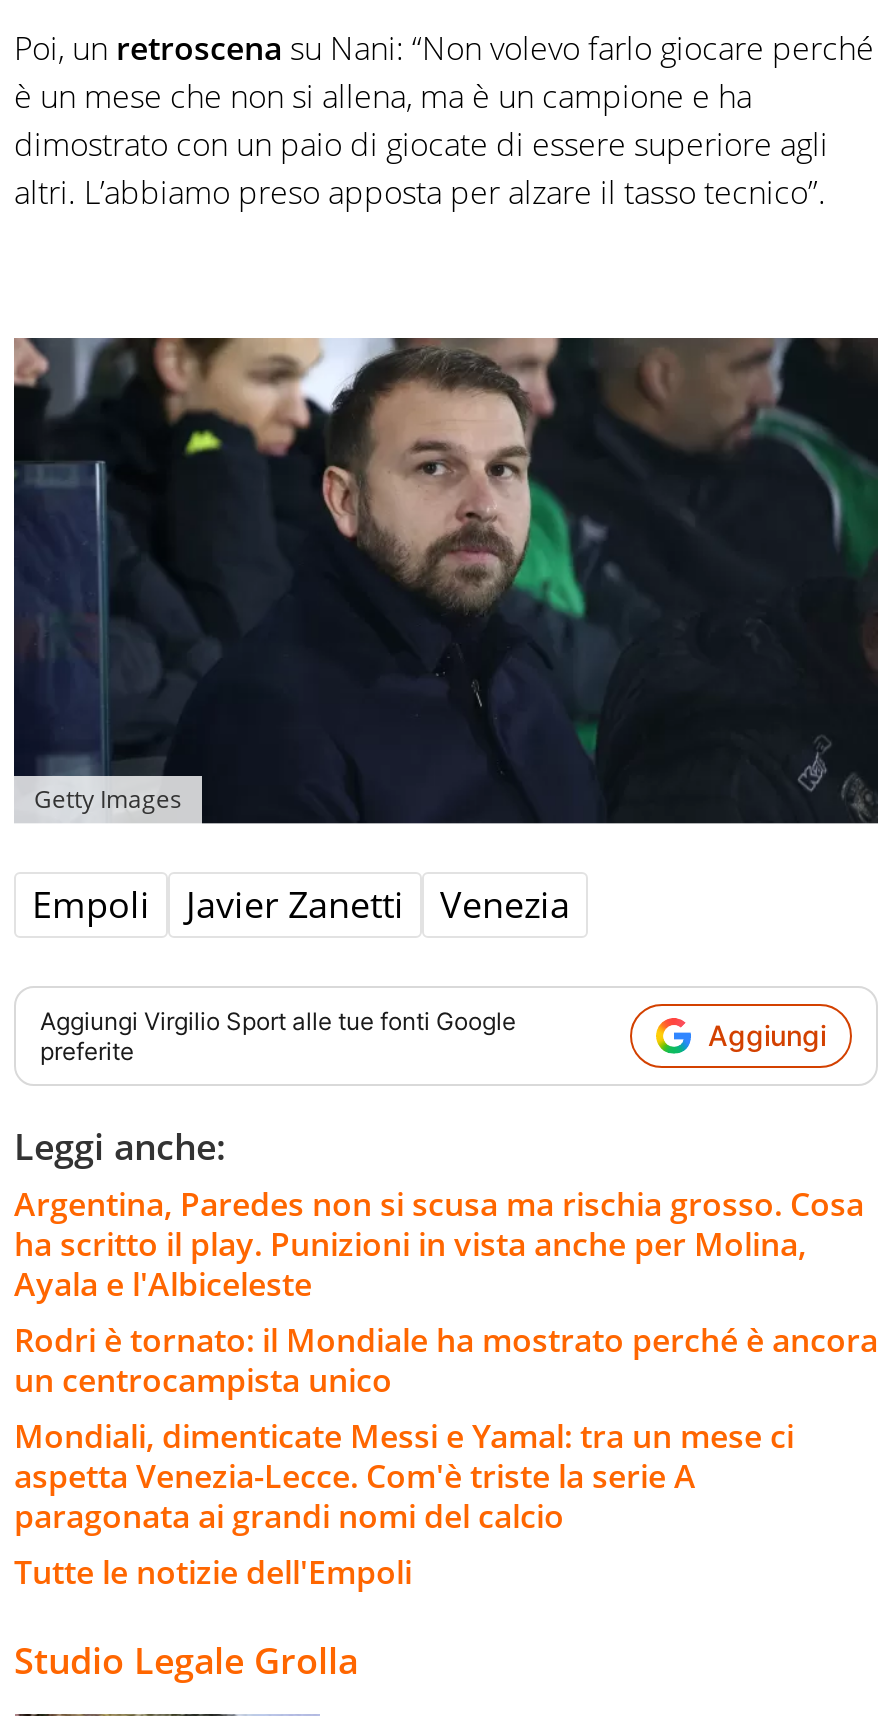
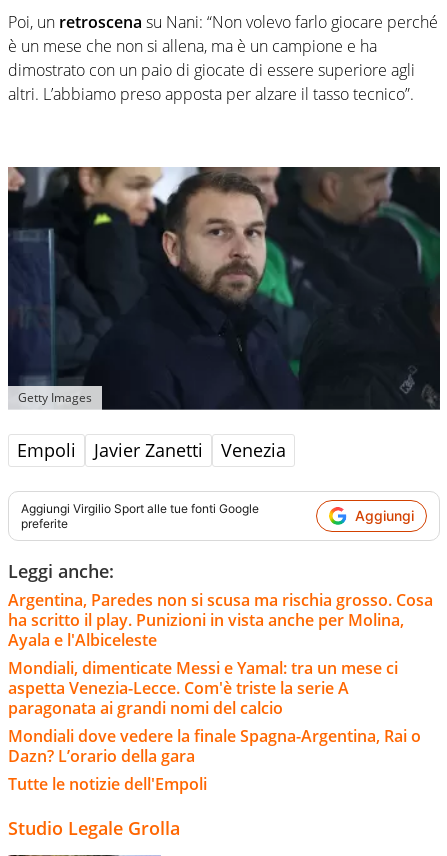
- Rodri è tornato: il Mondiale ha mostrato perché è ancora
- un centrocampista unico

moved up: Mondiali, dimenticate Messi e Yamal: tra un mese ci | aspetta Venezia-Lecce. Com'è triste la serie A | paragonata ai grandi nomi del calcio

+ Mondiali dove vedere la finale Spagna-Argentina, Rai o
+ Dazn? L’orario della gara
